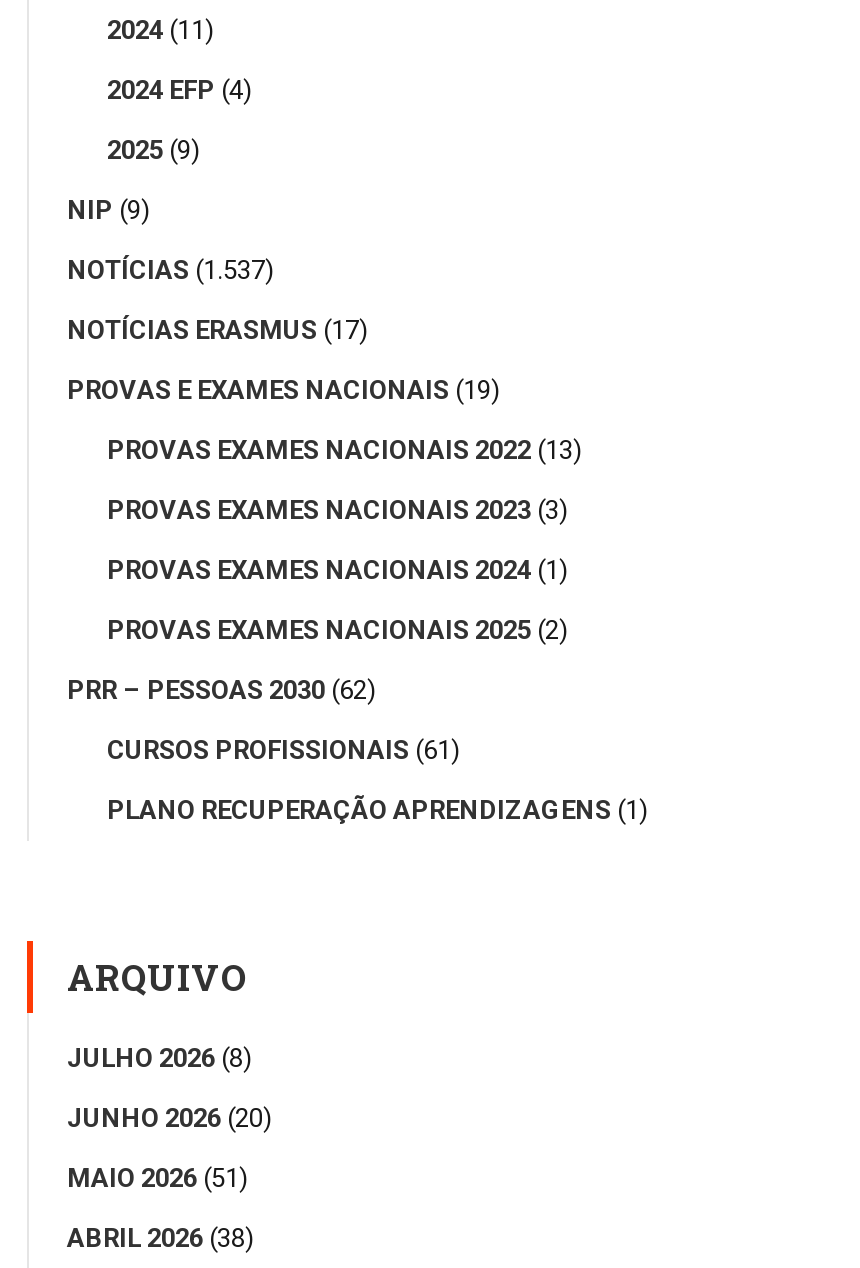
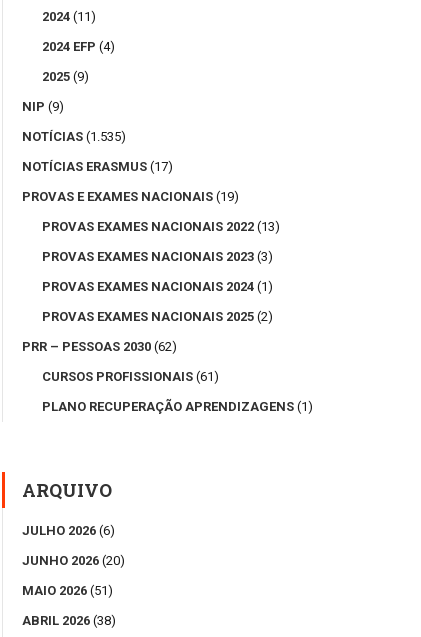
- NOTÍCIAS (1.537)
+ NOTÍCIAS (1.535)

- JULHO 2026 (8)
+ JULHO 2026 (6)
